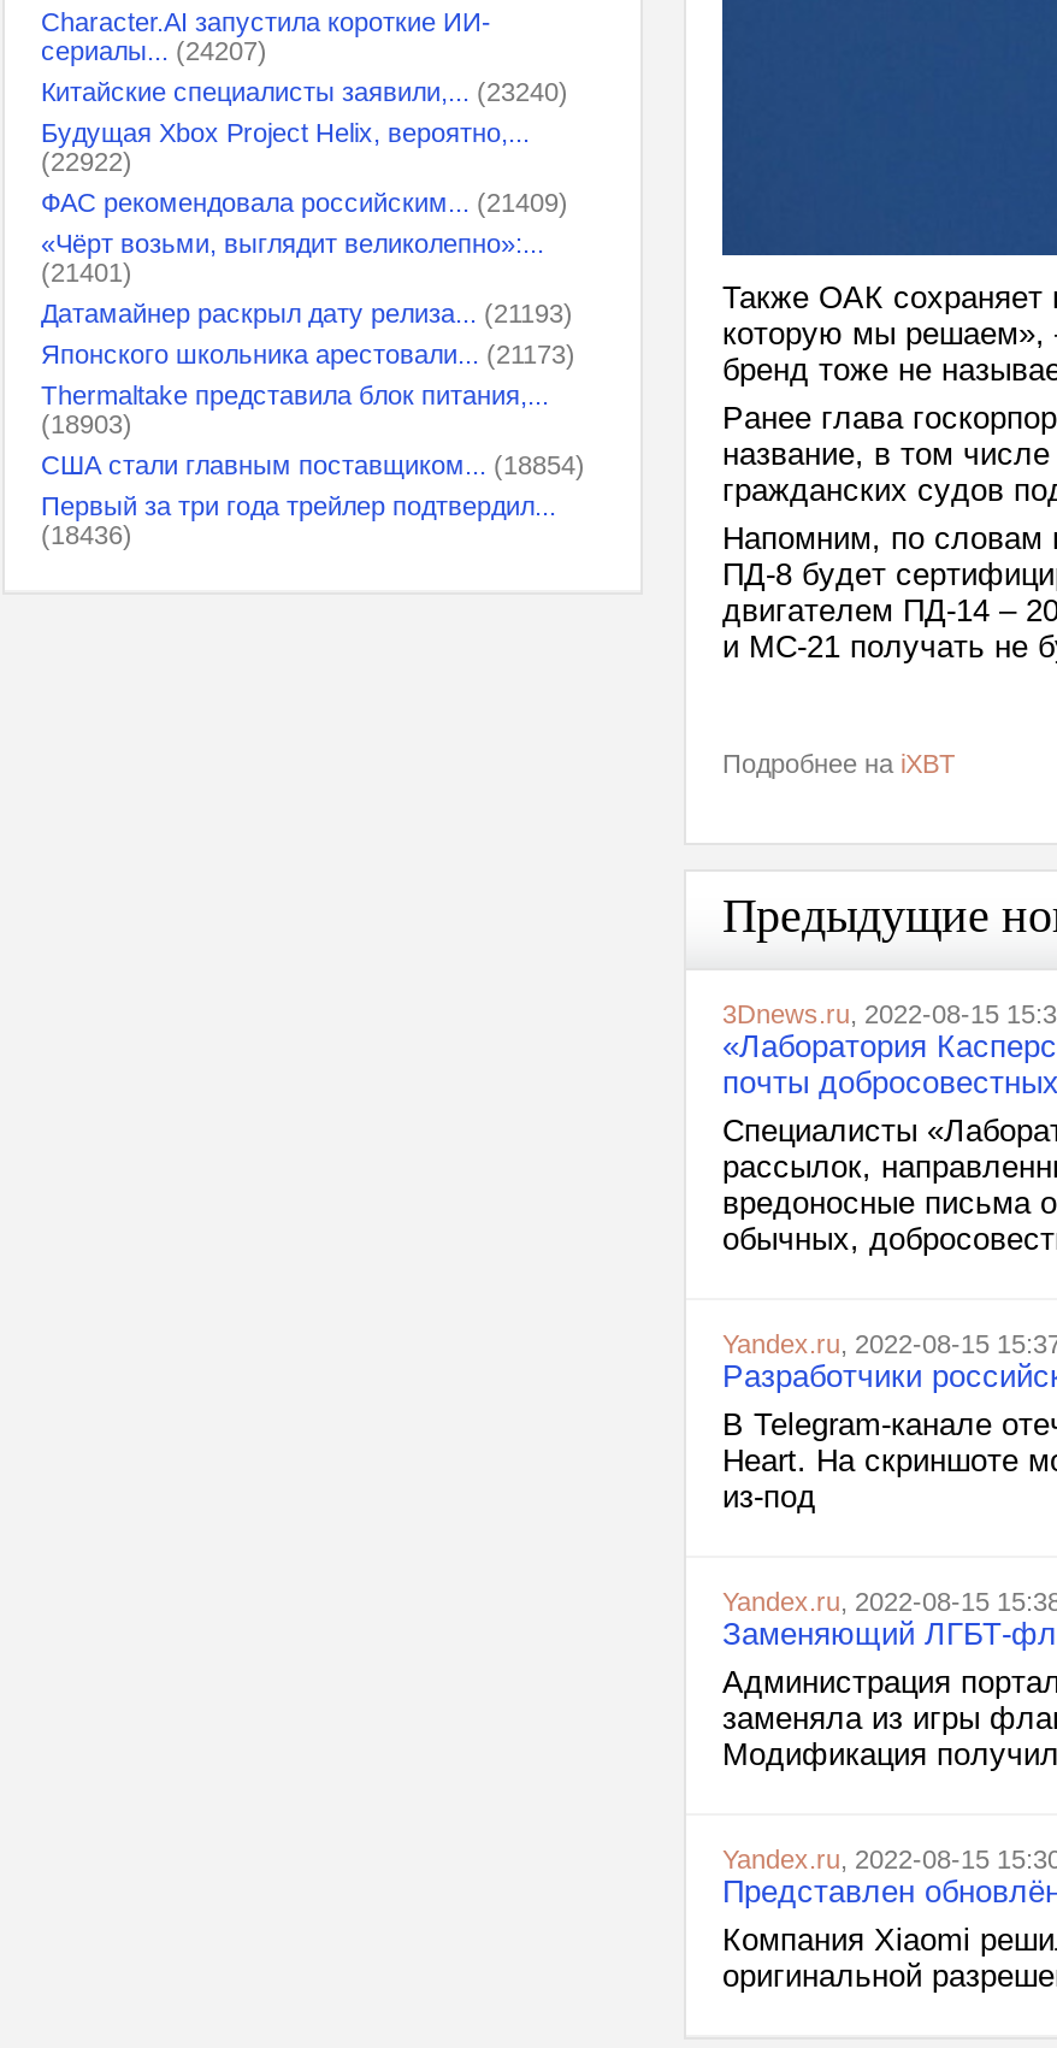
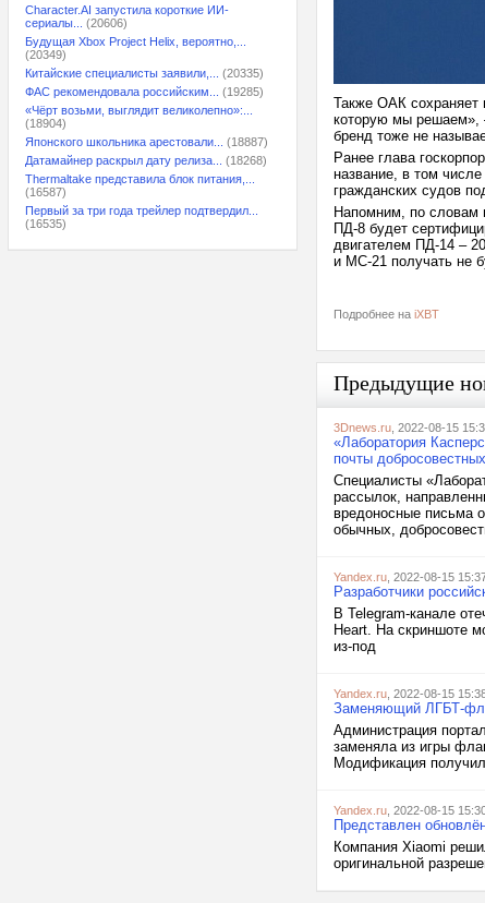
- сериалы... (24207)
- Китайские специалисты заявили,... (23240)
+ сериалы... (20606)

- (22922)
- ФАС рекомендовала российским... (21409)
+ (20349)
+ Китайские специалисты заявили,... (20335)
+ ФАС рекомендовала российским... (19285)

- (21401)
- Датамайнер раскрыл дату релиза... (21193)
- Японского школьника арестовали... (21173)
+ (18904)
+ Японского школьника арестовали... (18887)
+ Датамайнер раскрыл дату релиза... (18268)

- (18903)
- США стали главным поставщиком... (18854)
+ (16587)

- (18436)
+ (16535)
